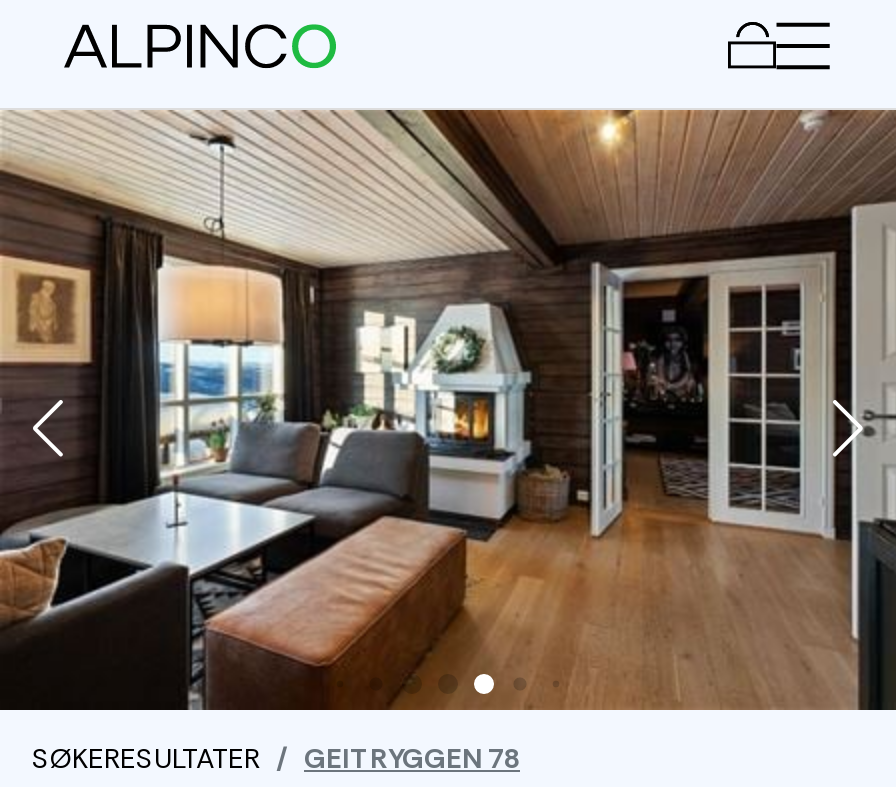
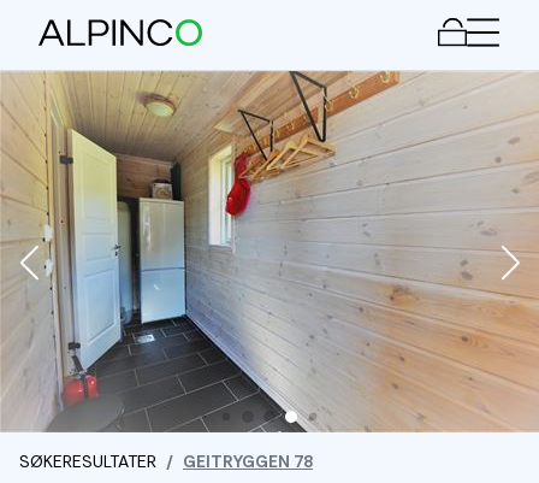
- [image]
+ [image]
